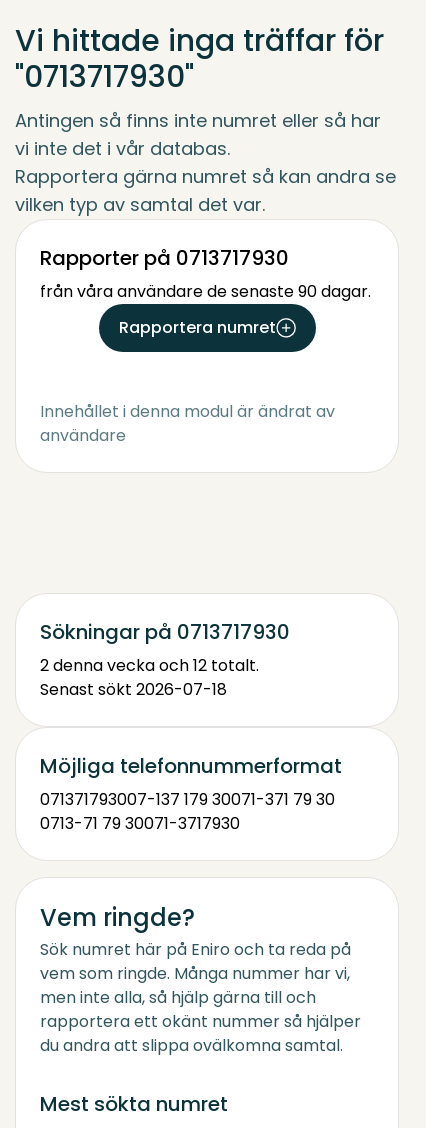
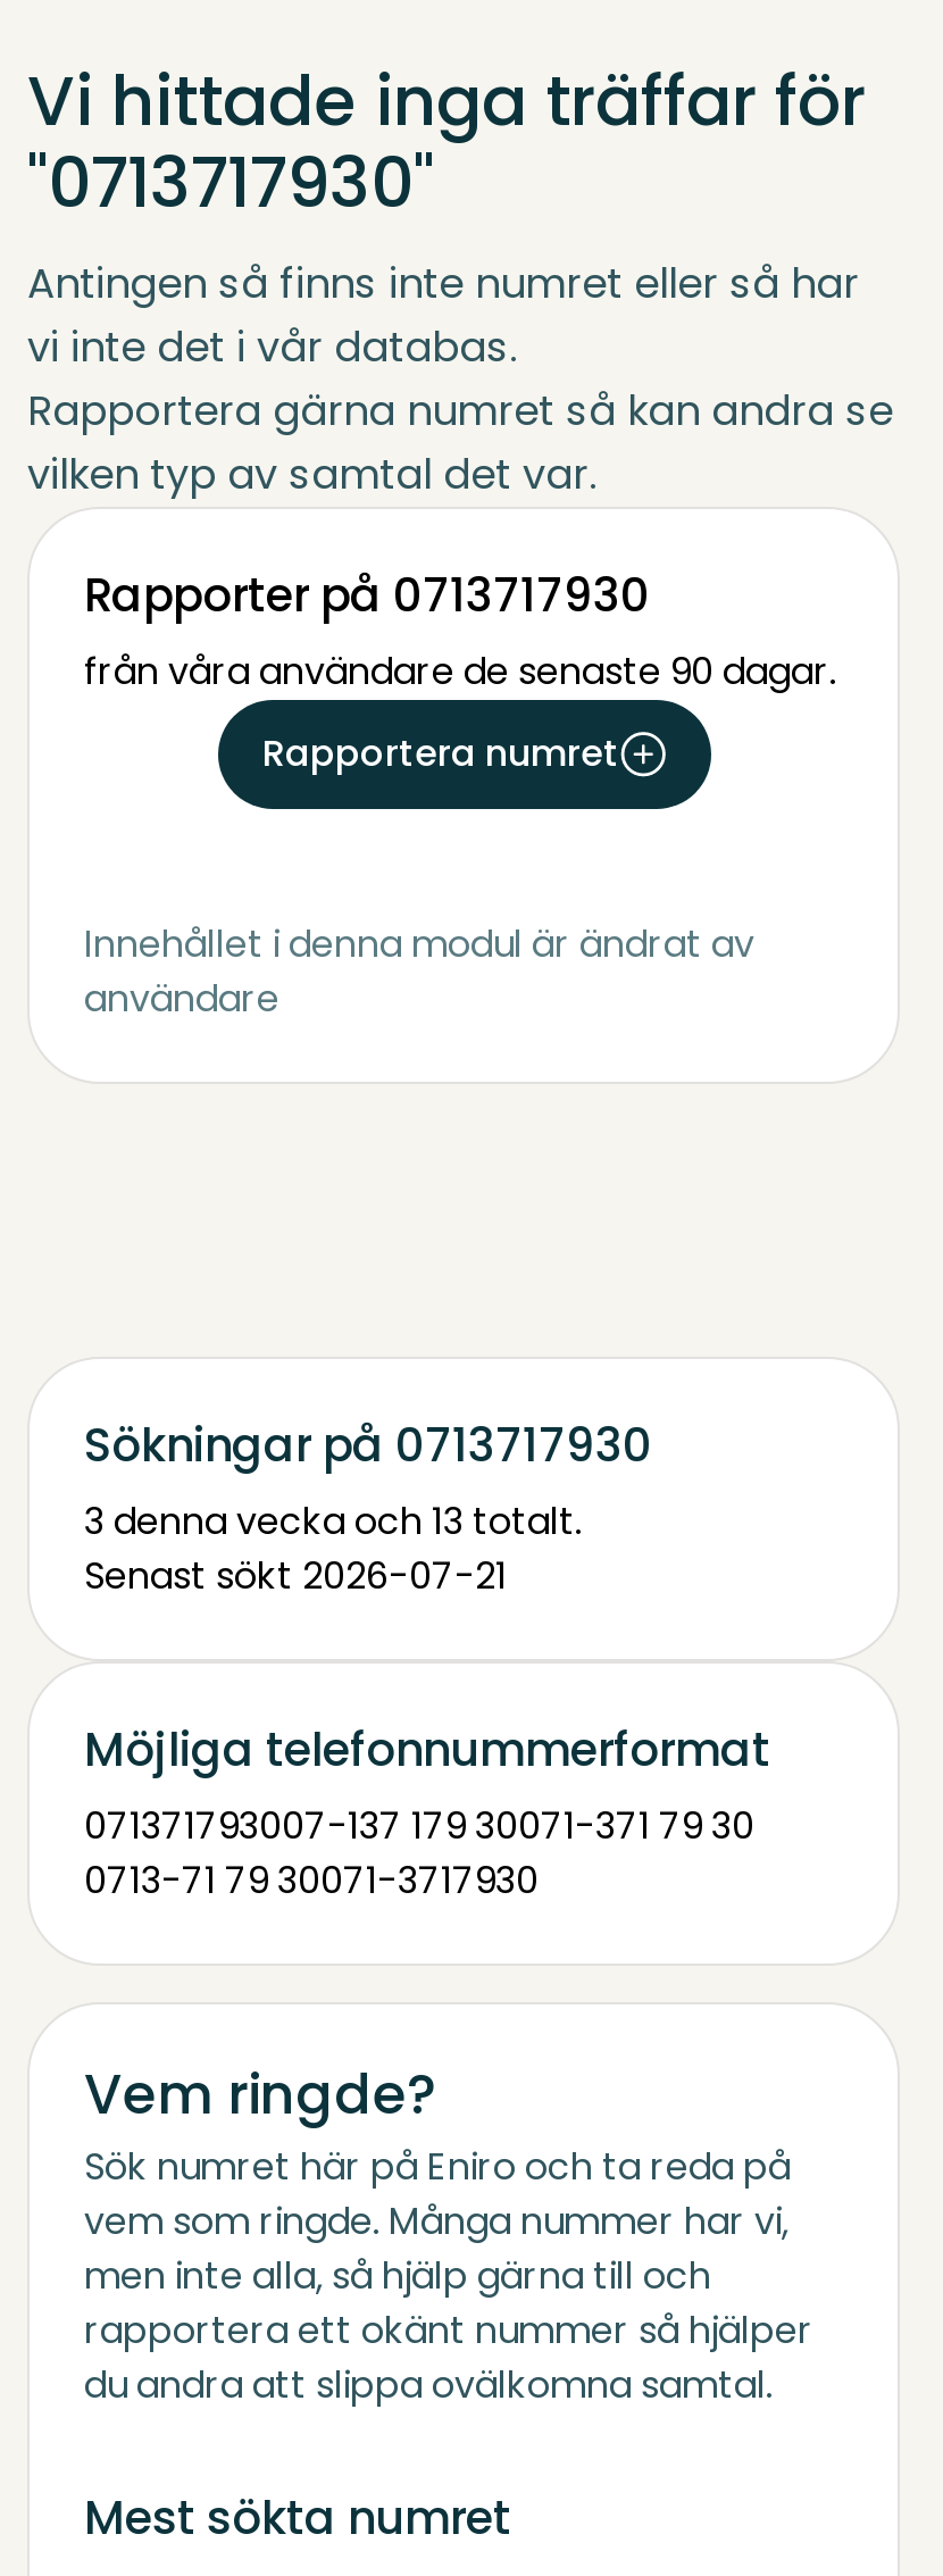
- 2 denna vecka och 12 totalt.
+ 3 denna vecka och 13 totalt.

- Senast sökt 2026-07-18
+ Senast sökt 2026-07-21
